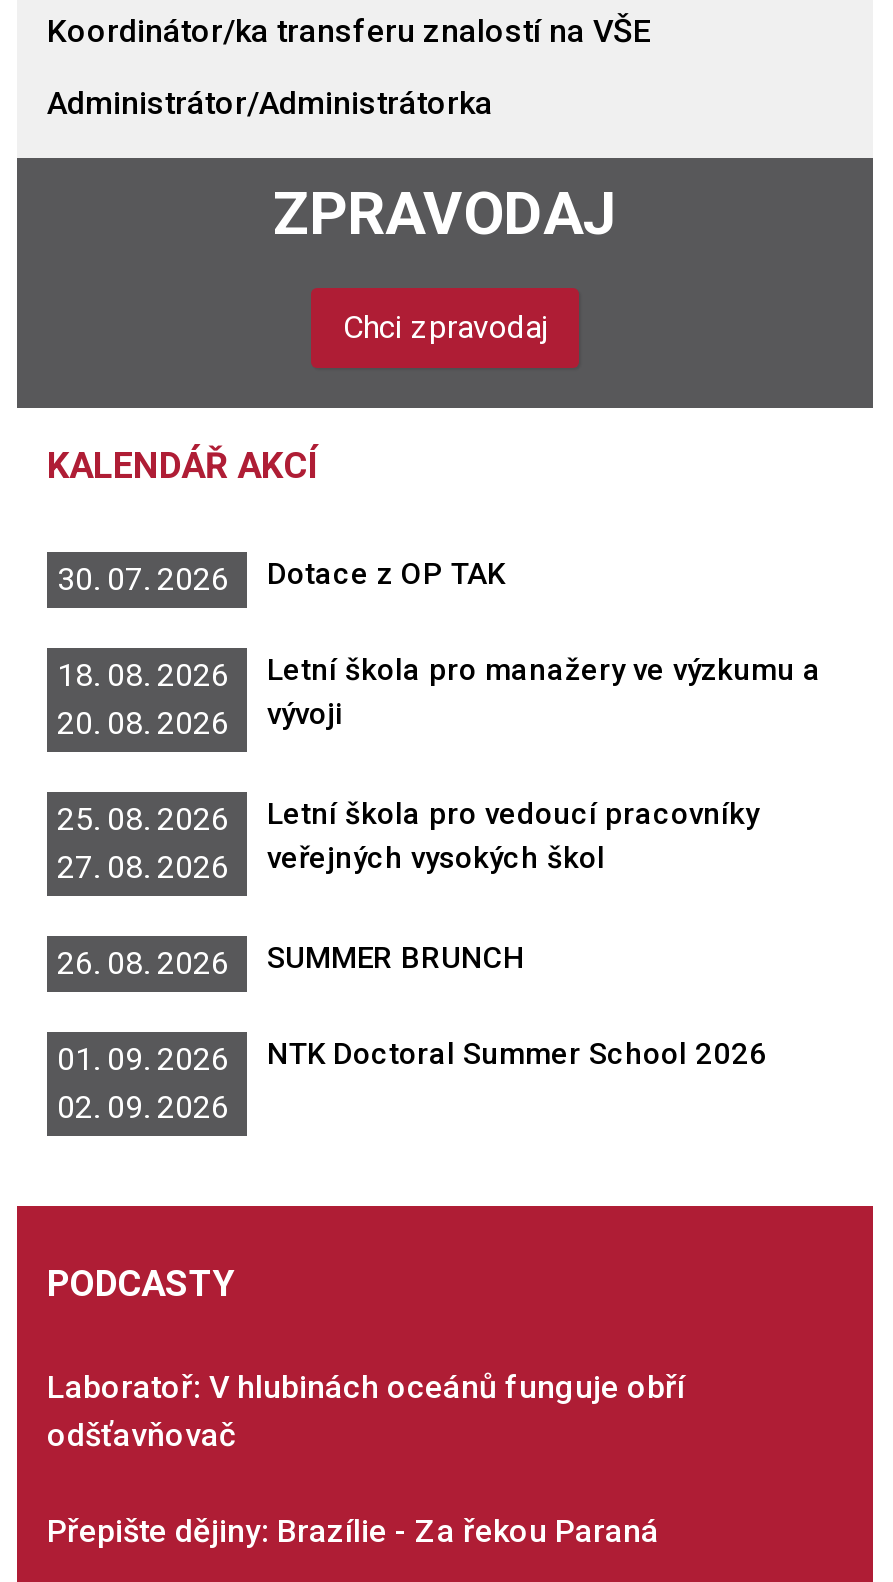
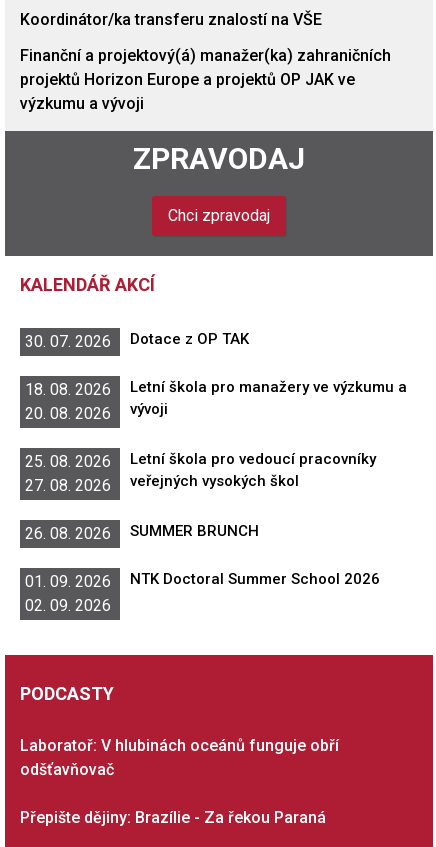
- Administrátor/Administrátorka
+ Finanční a projektový(á) manažer(ka) zahraničních
+ projektů Horizon Europe a projektů OP JAK ve
+ výzkumu a vývoji
